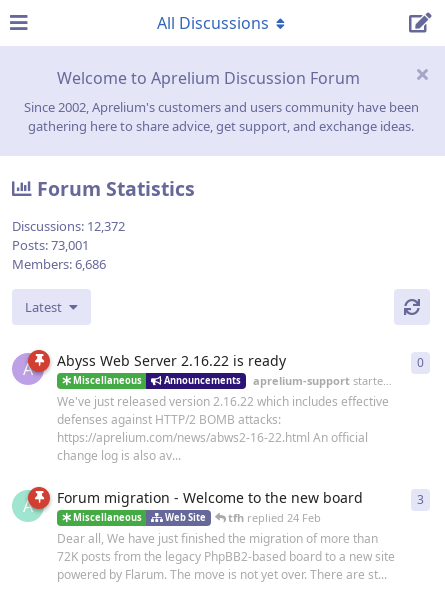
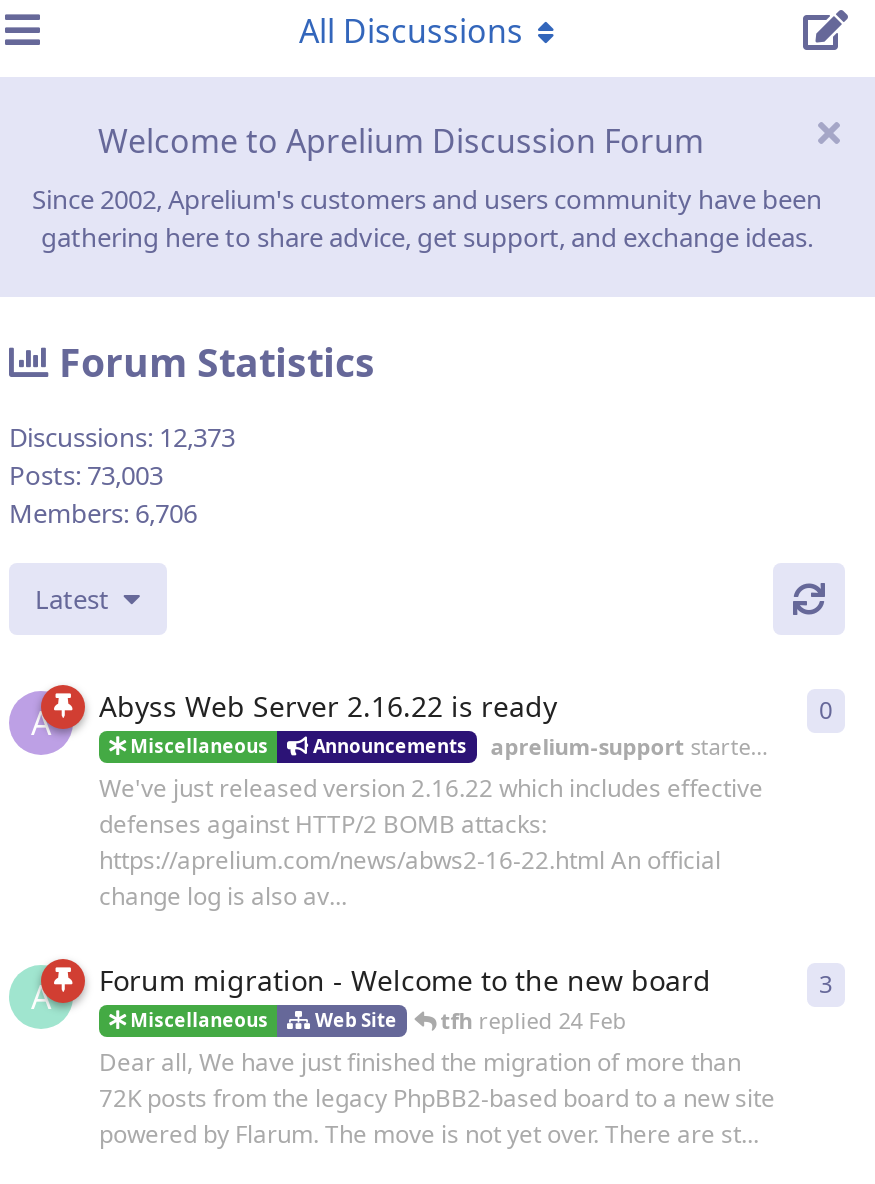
- Discussions: 12,372
+ Discussions: 12,373

- Posts: 73,001
+ Posts: 73,003

- Members: 6,686
+ Members: 6,706
